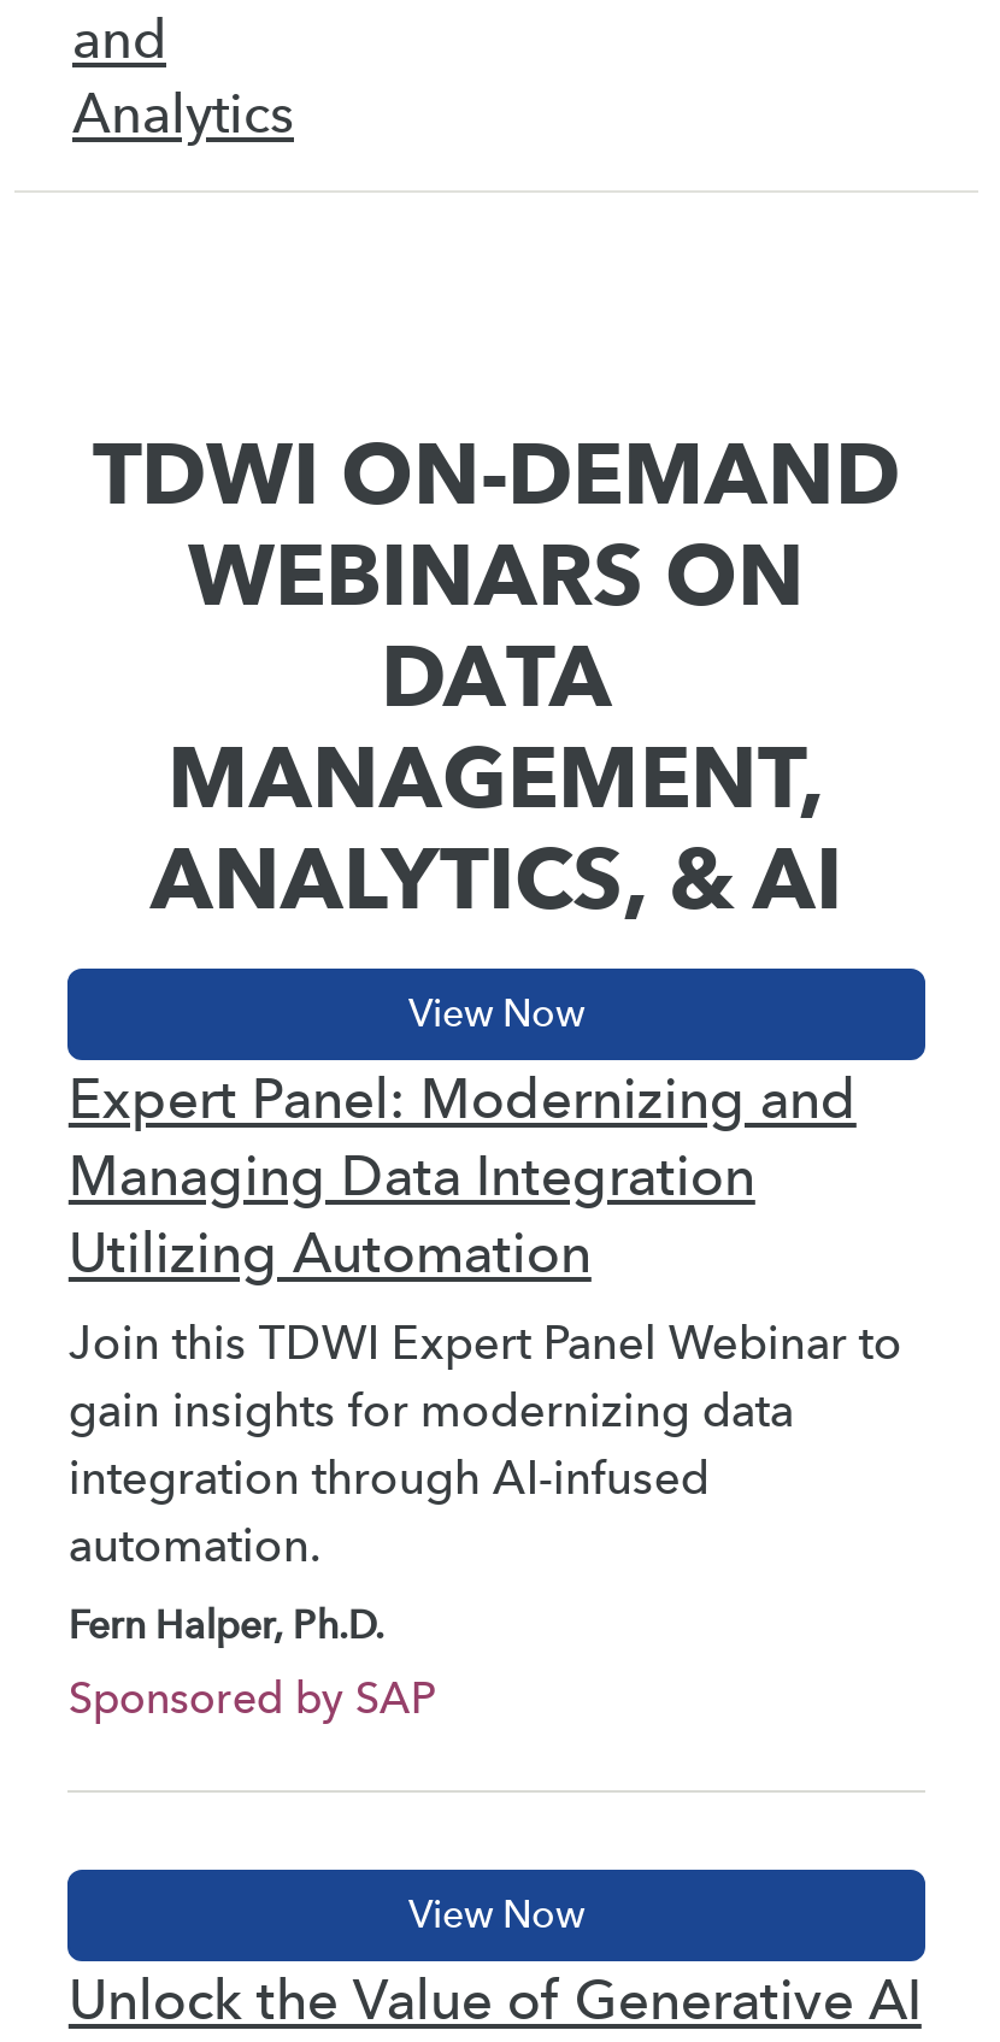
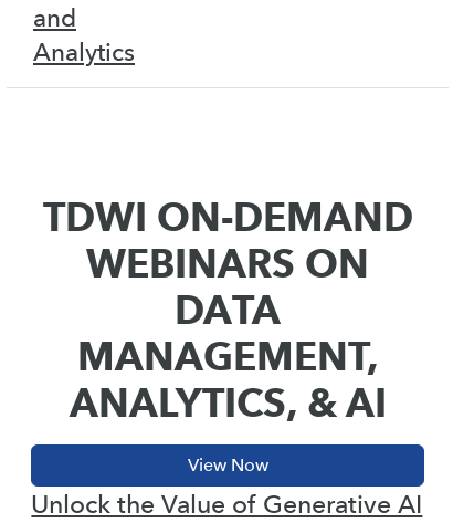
- Expert Panel: Modernizing and
- Managing Data Integration
- Utilizing Automation
- Join this TDWI Expert Panel Webinar to
- gain insights for modernizing data
- integration through AI-infused
- automation.
- Fern Halper, Ph.D.
- Sponsored by SAP
